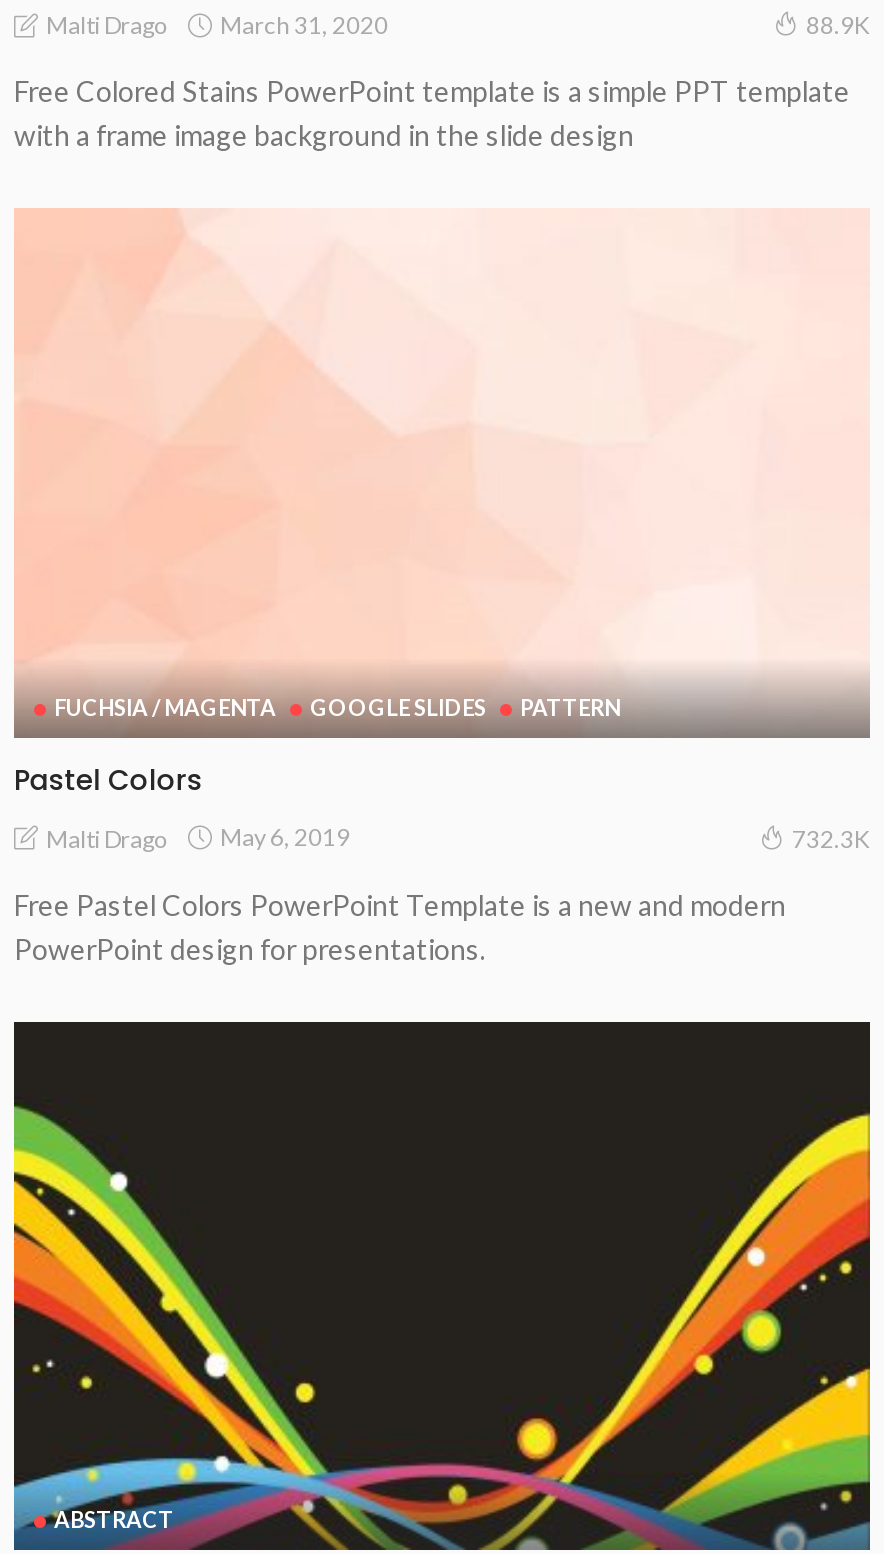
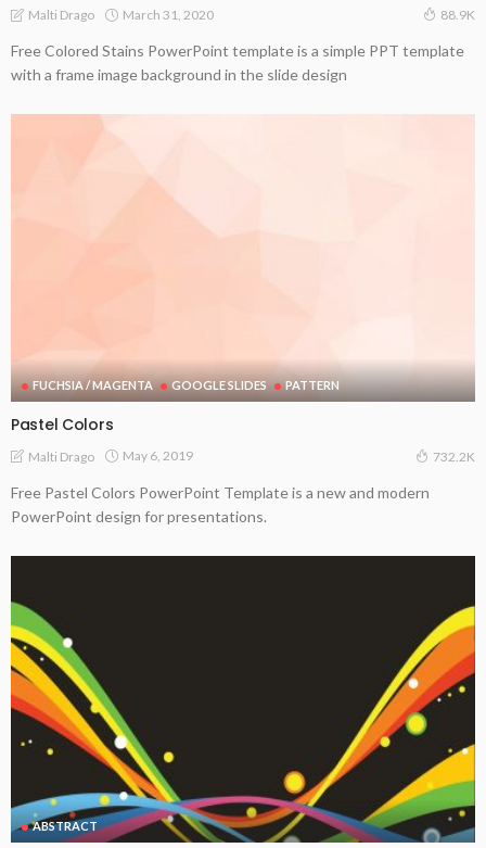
- 732.3K
+ 732.2K
